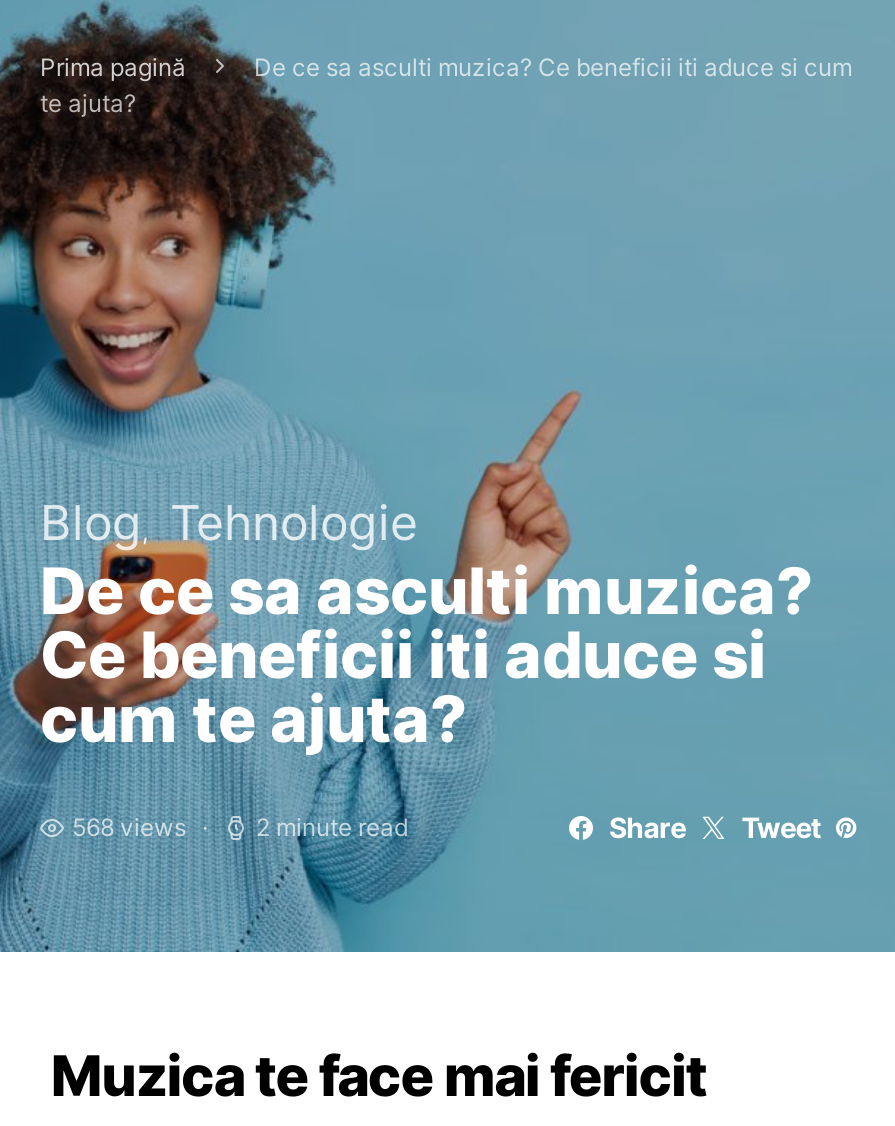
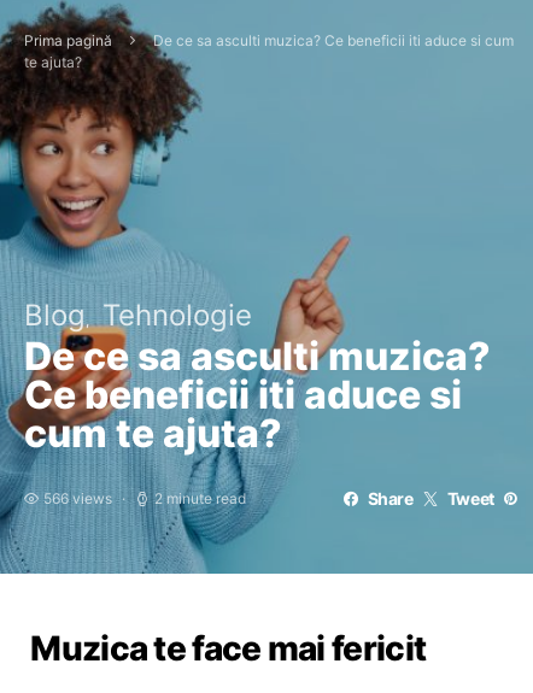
- 568 views
+ 566 views
